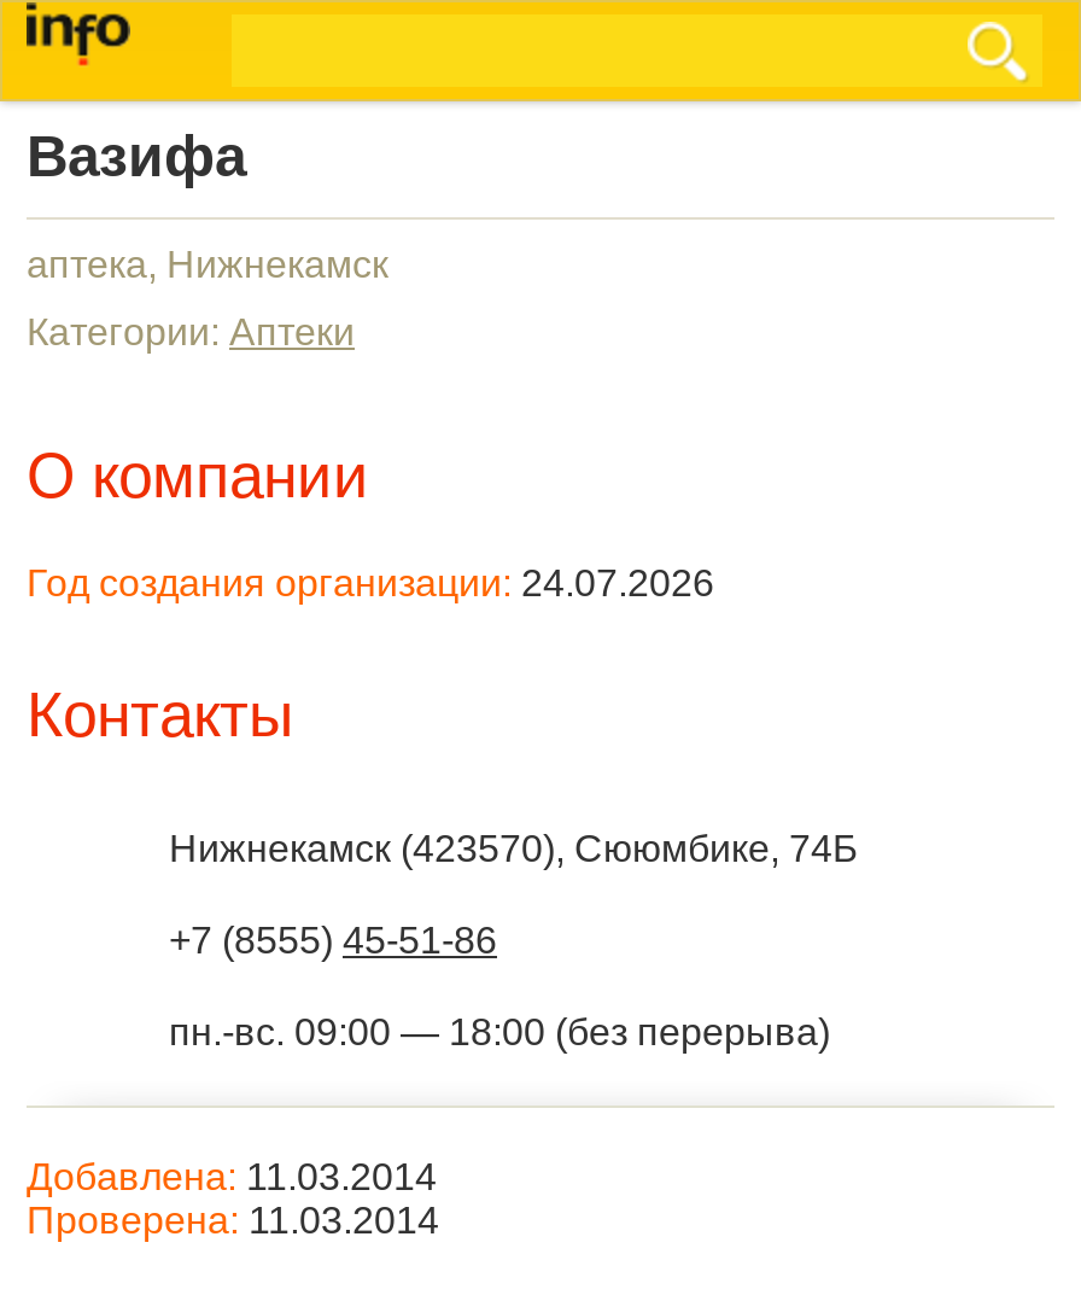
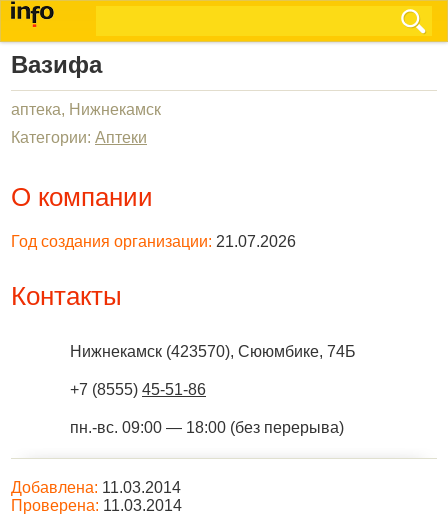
- Год создания организации: 24.07.2026
+ Год создания организации: 21.07.2026
